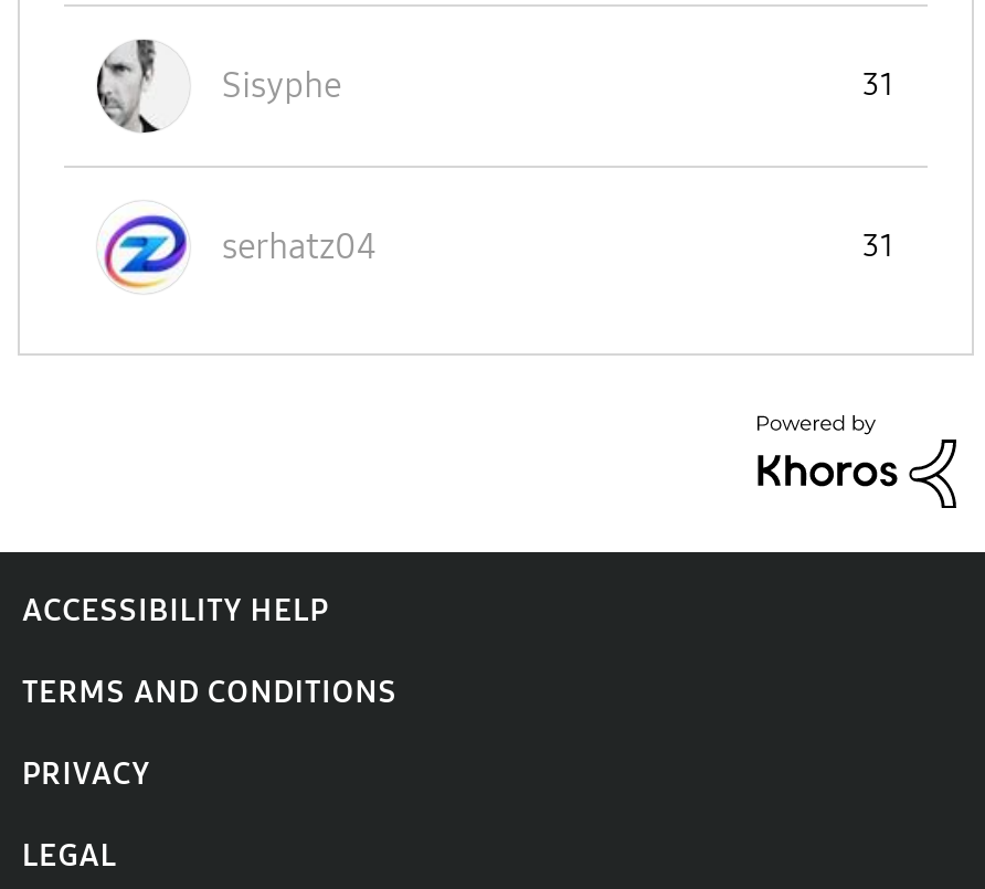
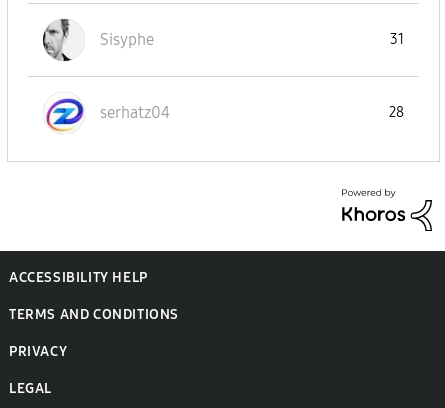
- 31
+ 28
